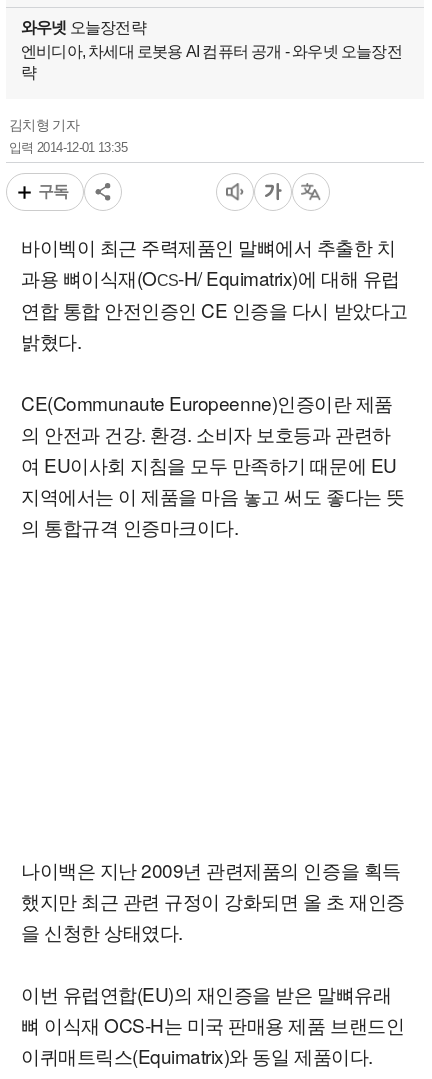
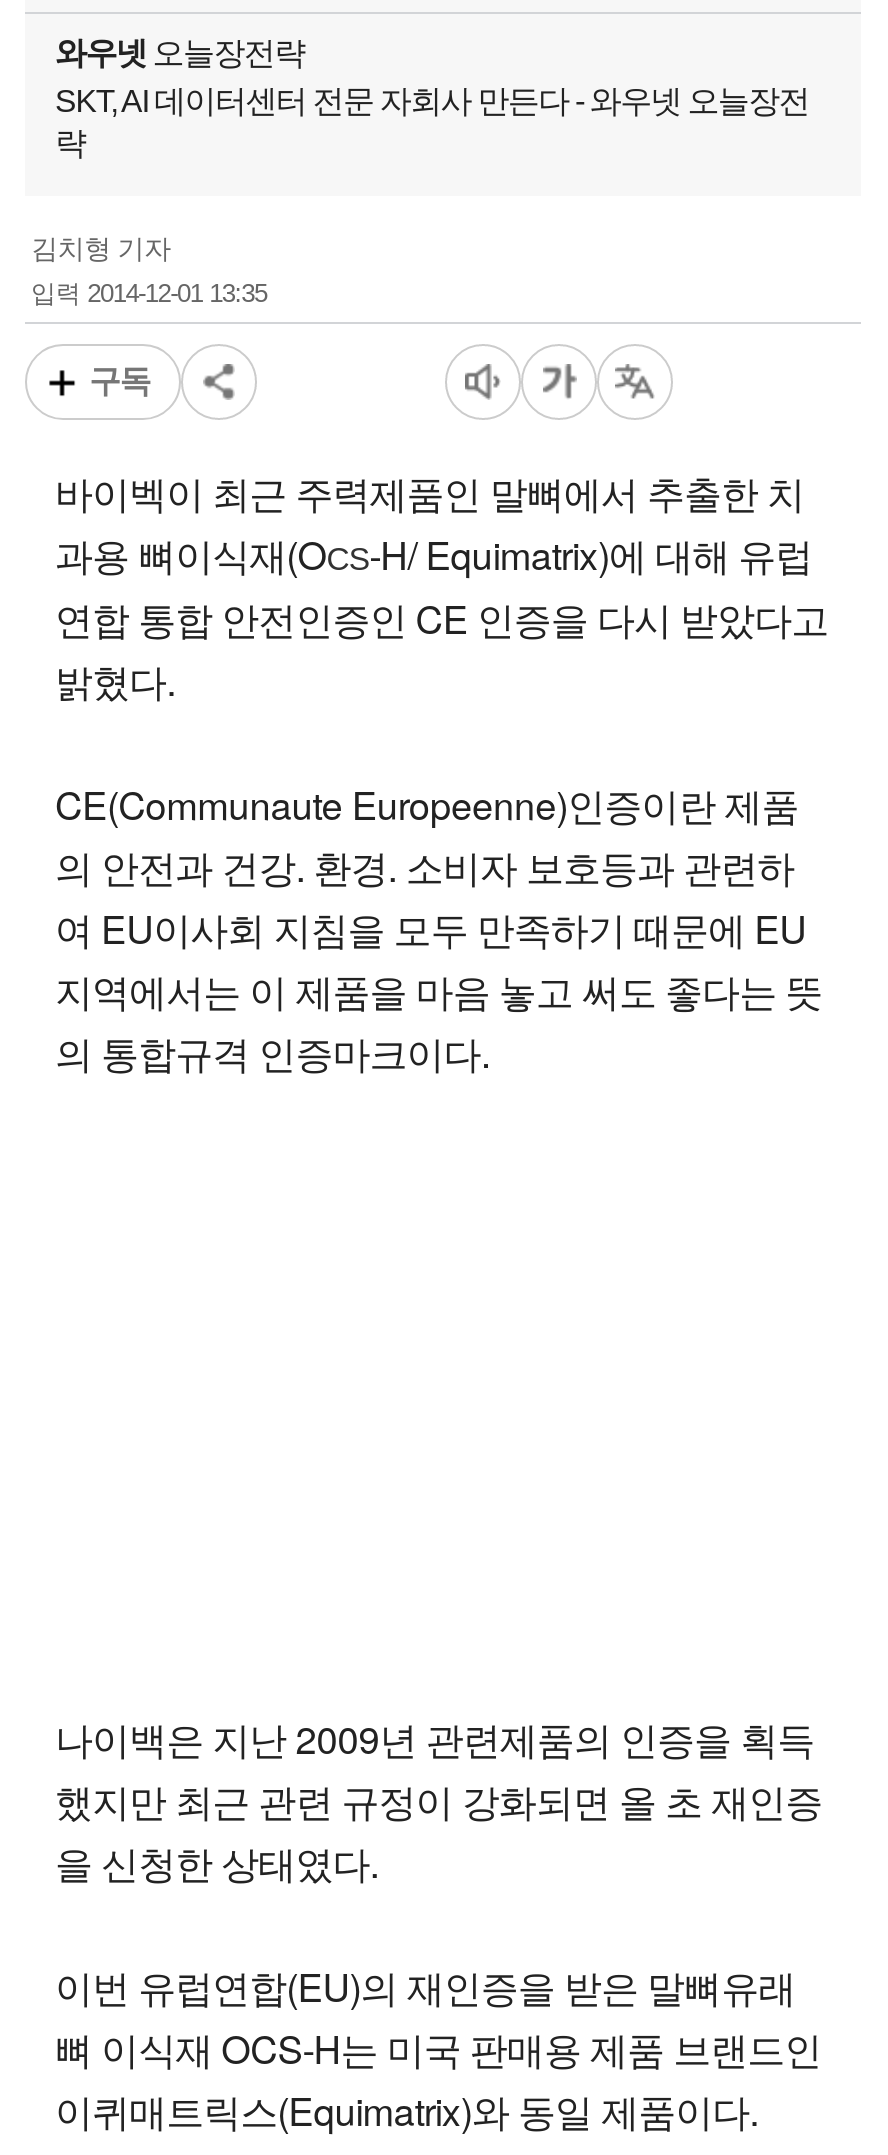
- 엔비디아, 차세대 로봇용 AI 컴퓨터 공개 - 와우넷 오늘장전
+ SKT, AI 데이터센터 전문 자회사 만든다 - 와우넷 오늘장전
